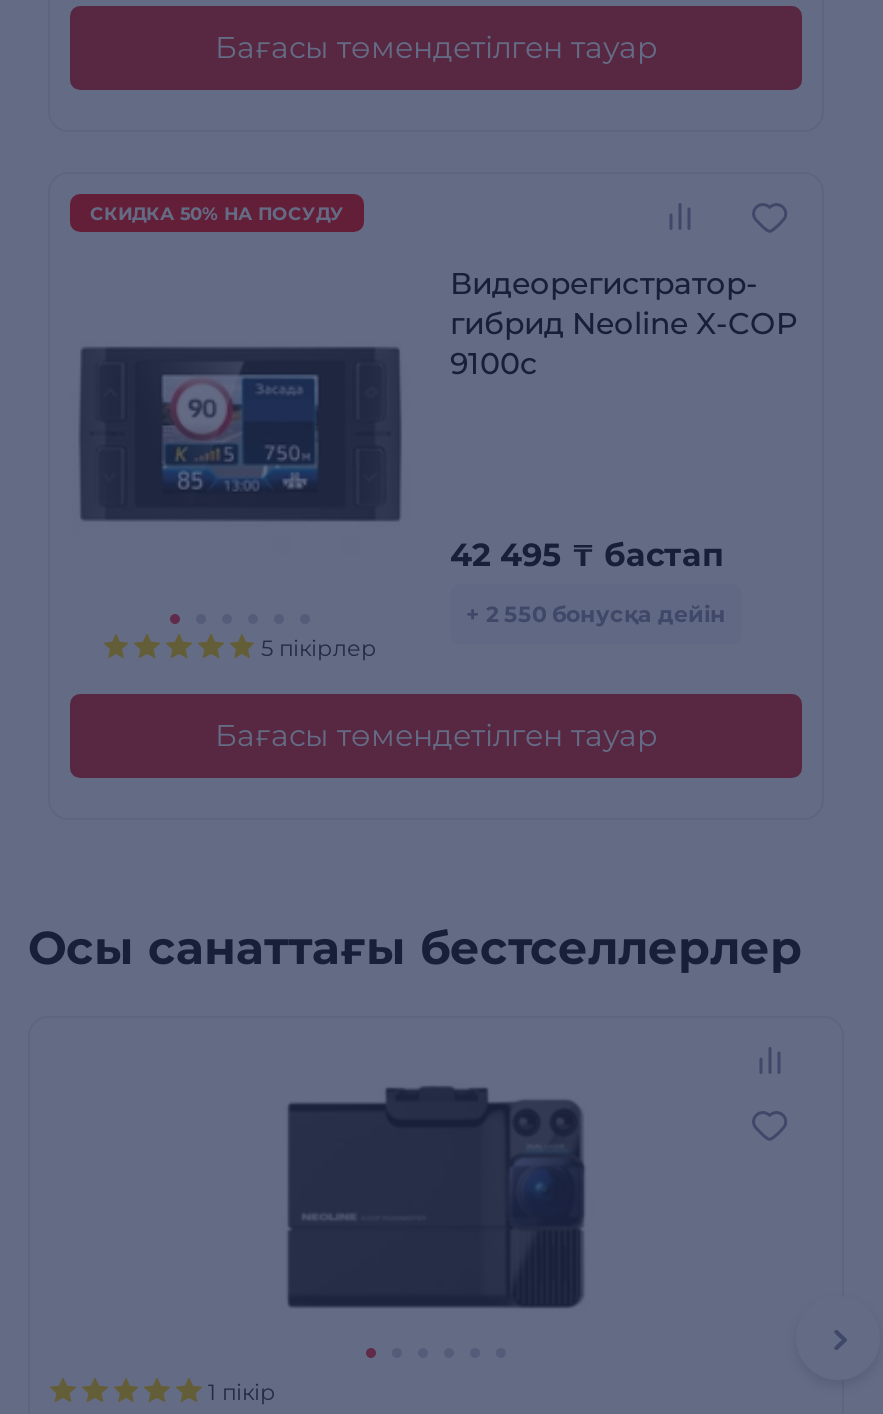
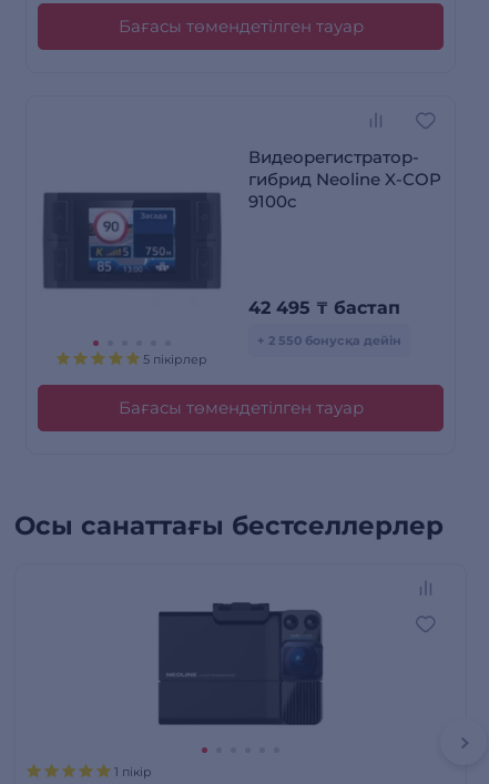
- СКИДКА 50% НА ПОСУДУ
